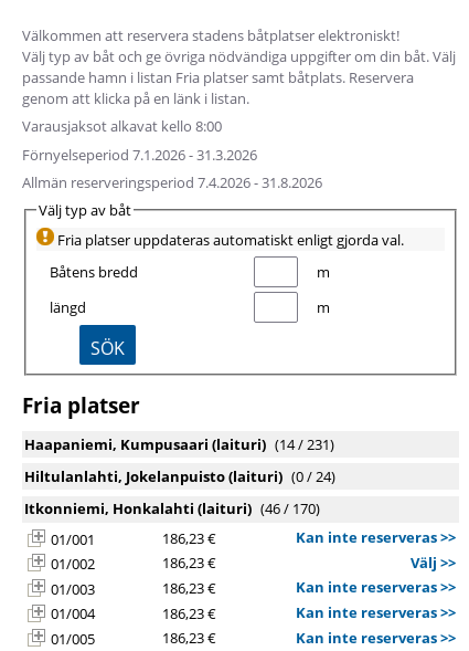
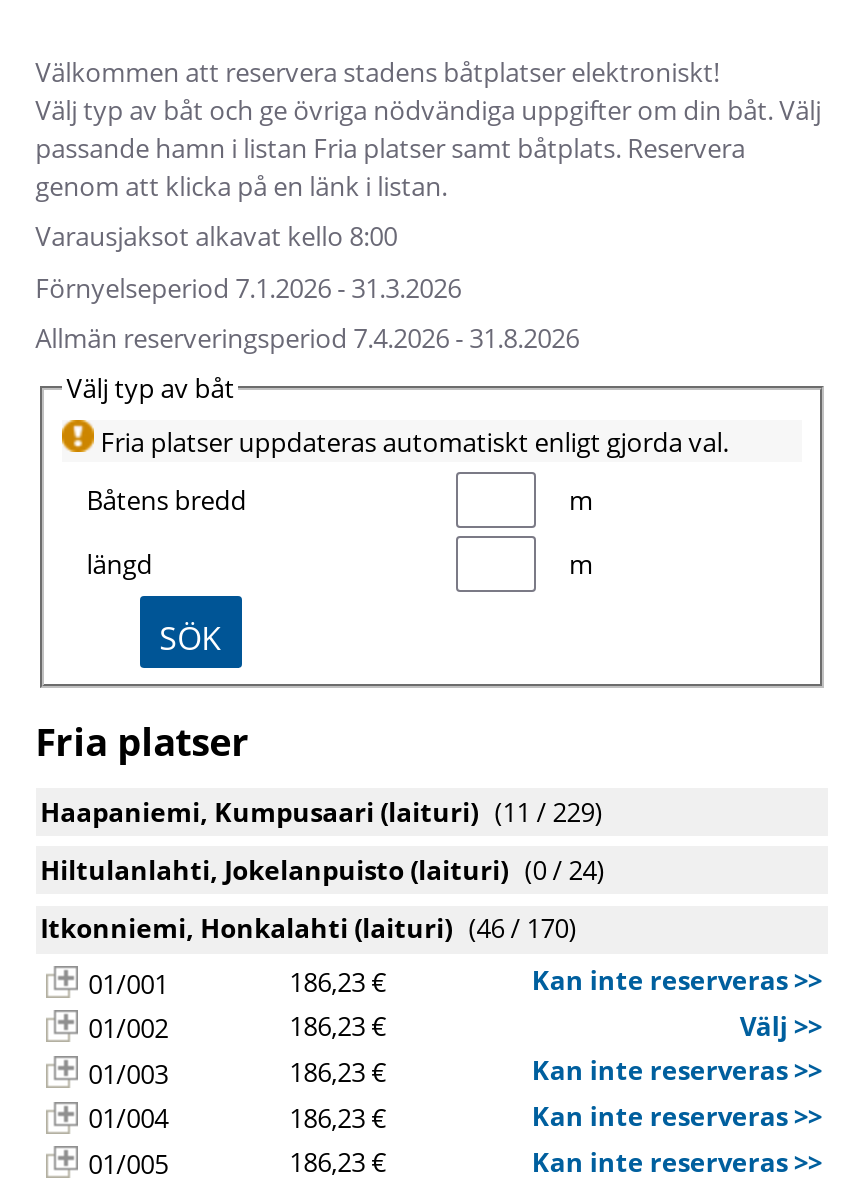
- Haapaniemi, Kumpusaari (laituri) (14 / 231)
+ Haapaniemi, Kumpusaari (laituri) (11 / 229)
